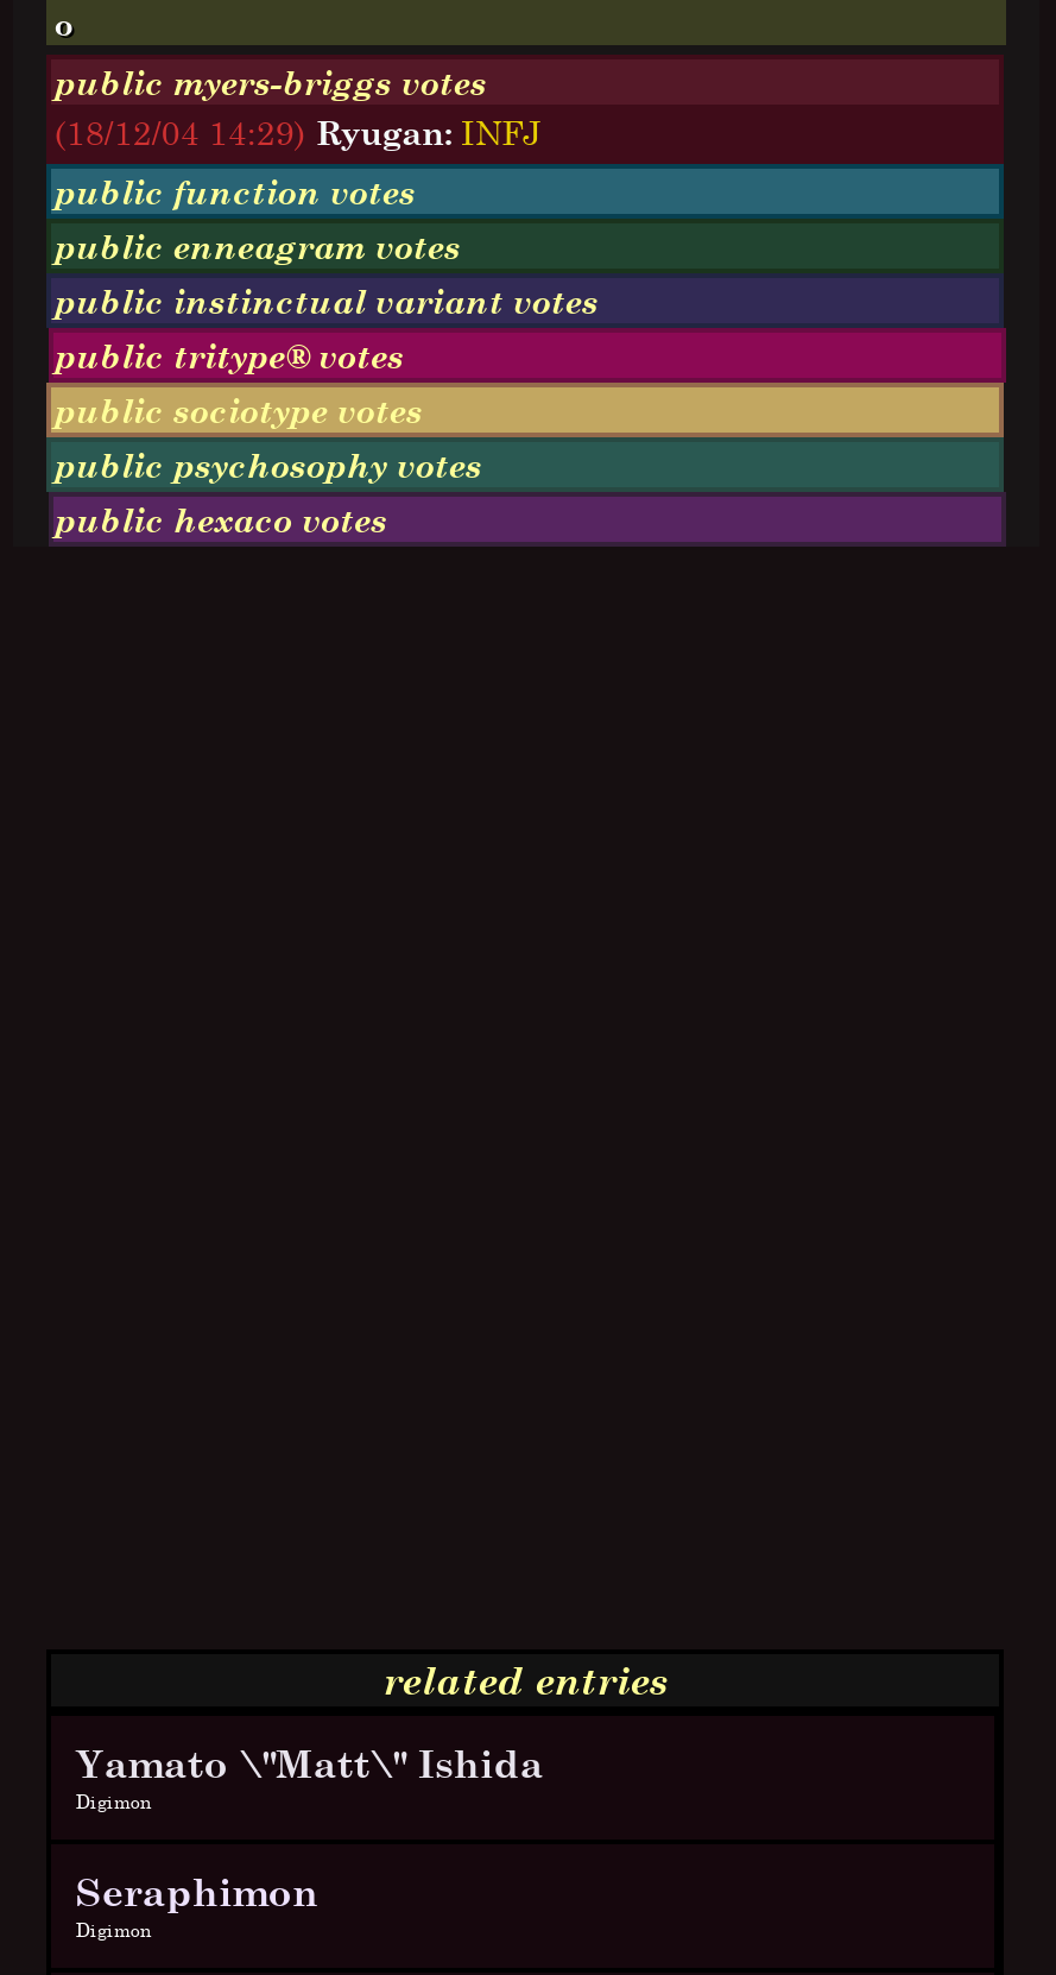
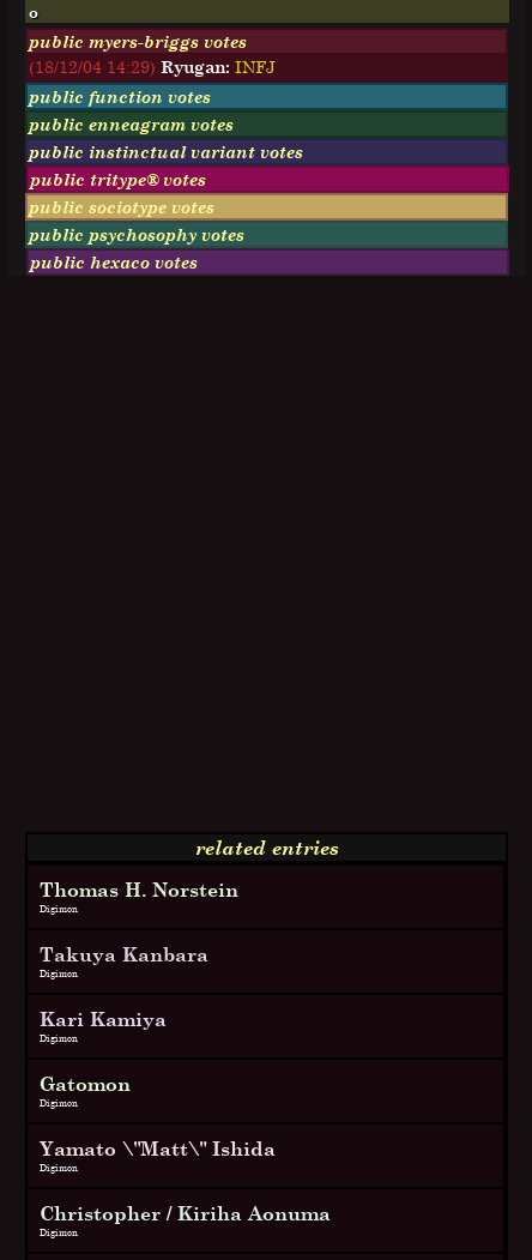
+ Thomas H. Norstein
+ Digimon
+ Takuya Kanbara
+ Digimon
+ Kari Kamiya
+ Digimon
+ Gatomon
+ Digimon

- Seraphimon
+ Christopher / Kiriha Aonuma
